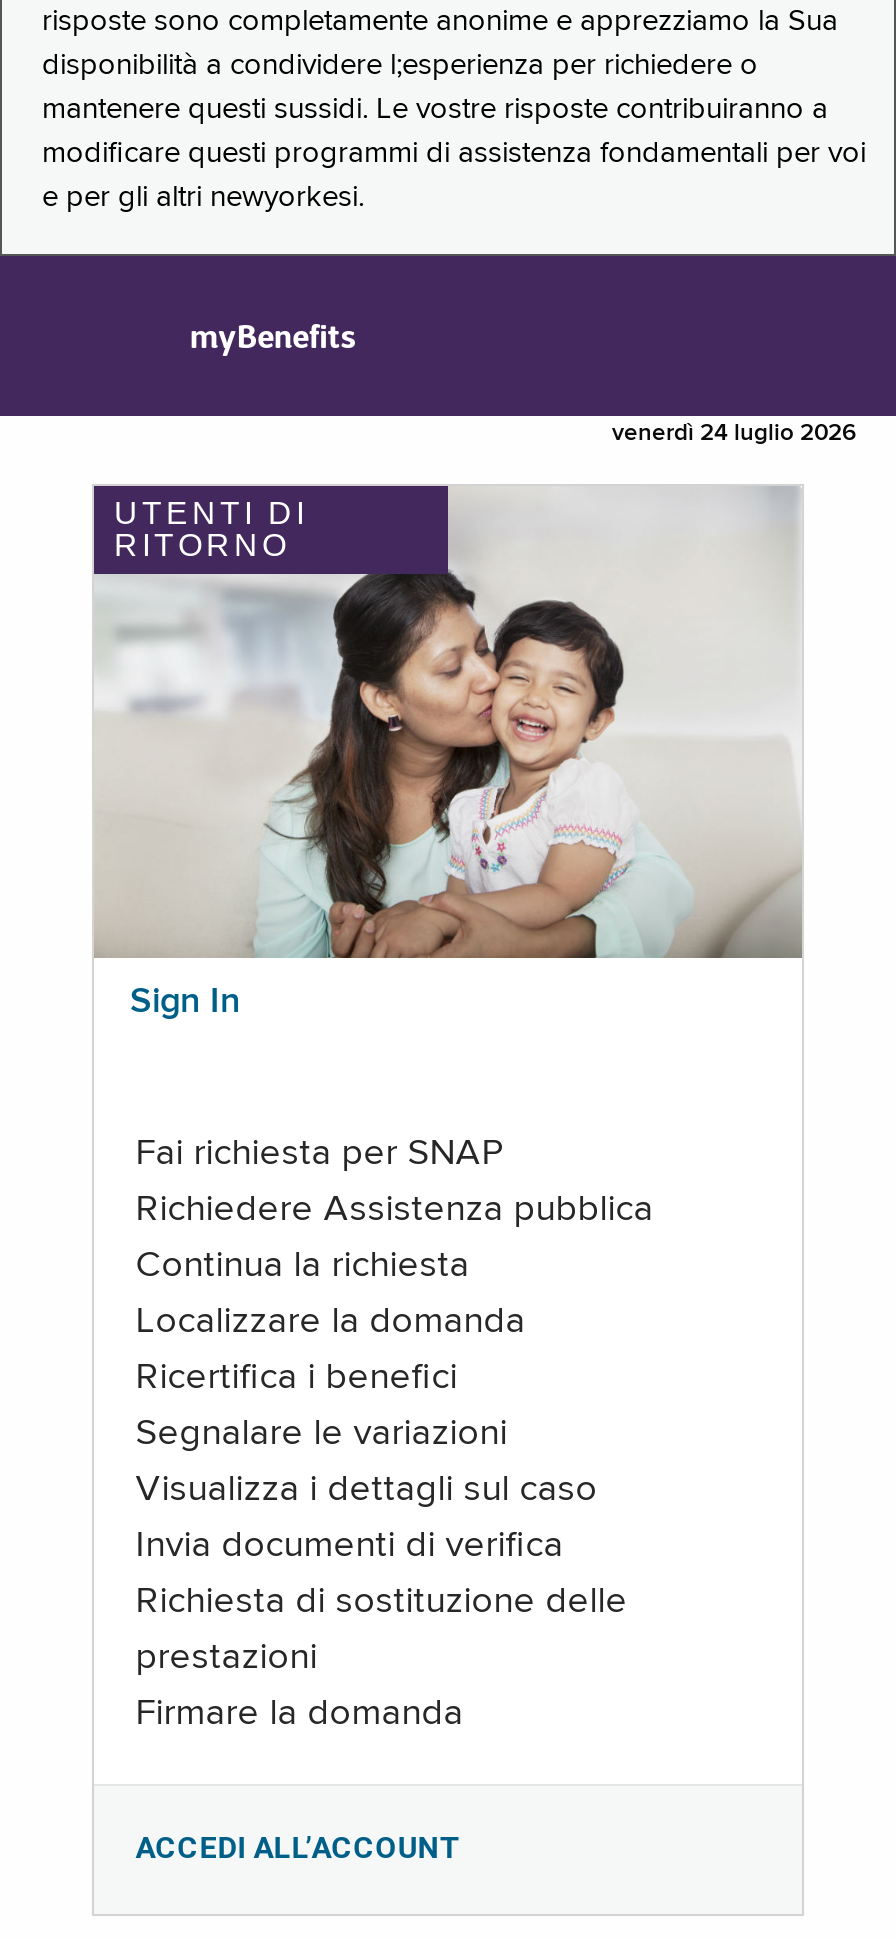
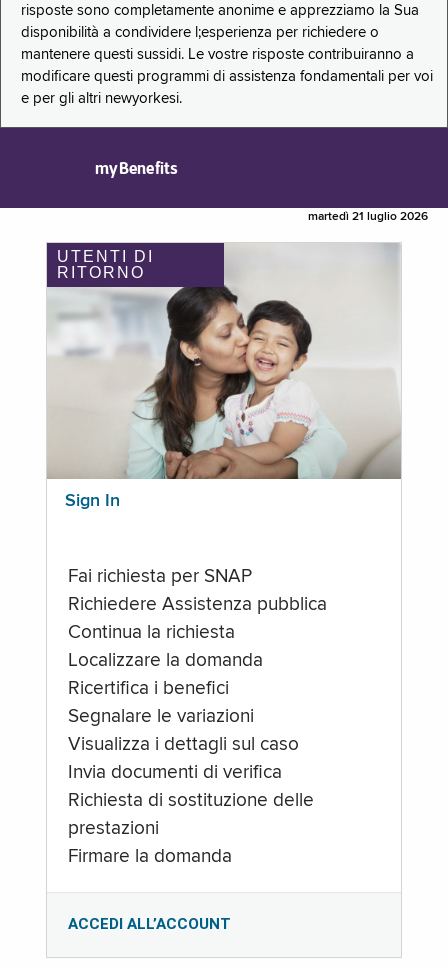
- venerdì 24 luglio 2026
+ martedì 21 luglio 2026
